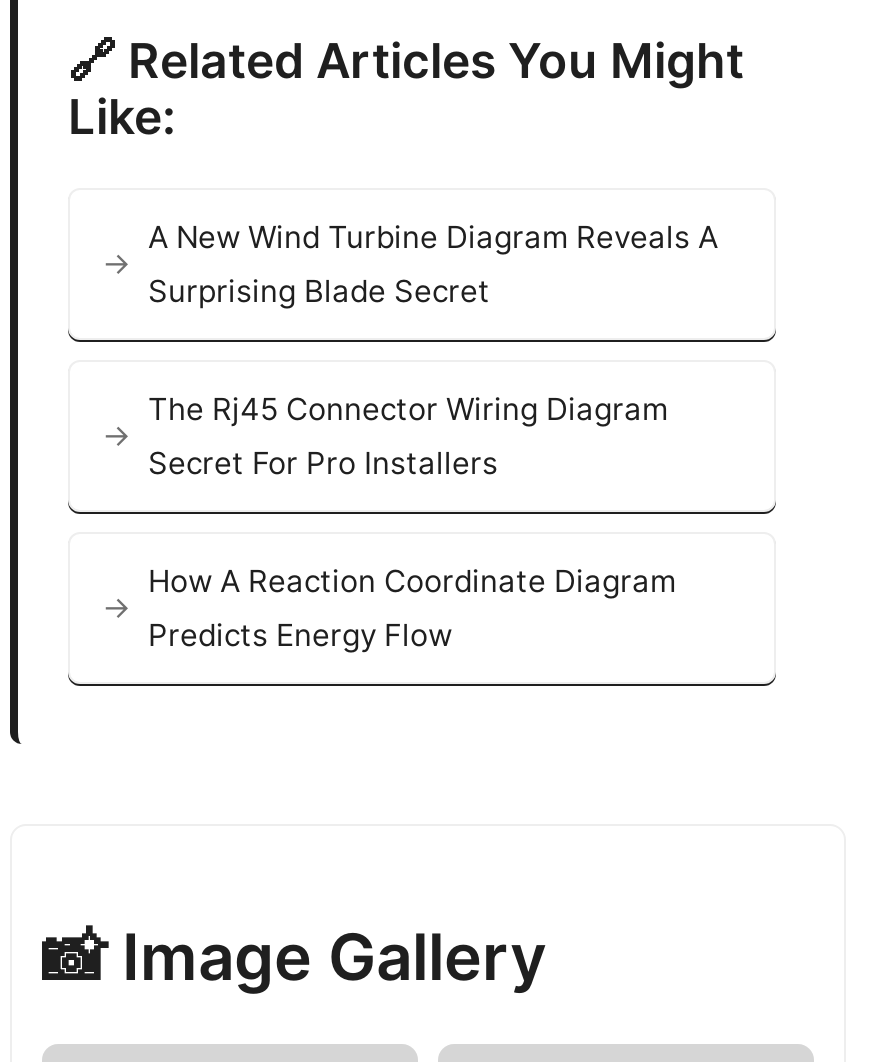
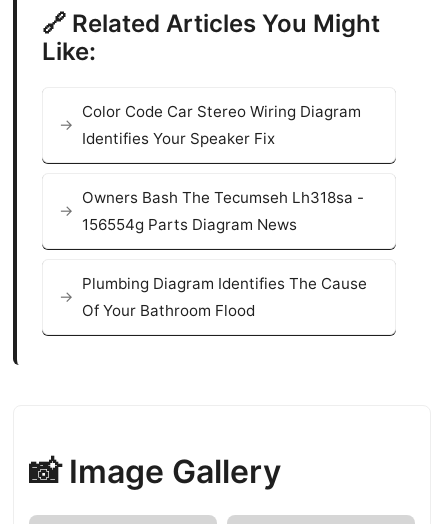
- A New Wind Turbine Diagram Reveals A
- Surprising Blade Secret
+ Color Code Car Stereo Wiring Diagram
+ Identifies Your Speaker Fix

- The Rj45 Connector Wiring Diagram
- Secret For Pro Installers
+ Owners Bash The Tecumseh Lh318sa -
+ 156554g Parts Diagram News

- How A Reaction Coordinate Diagram
- Predicts Energy Flow
+ Plumbing Diagram Identifies The Cause
+ Of Your Bathroom Flood
